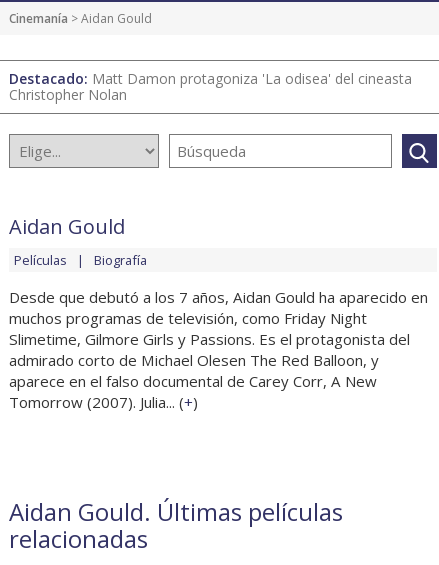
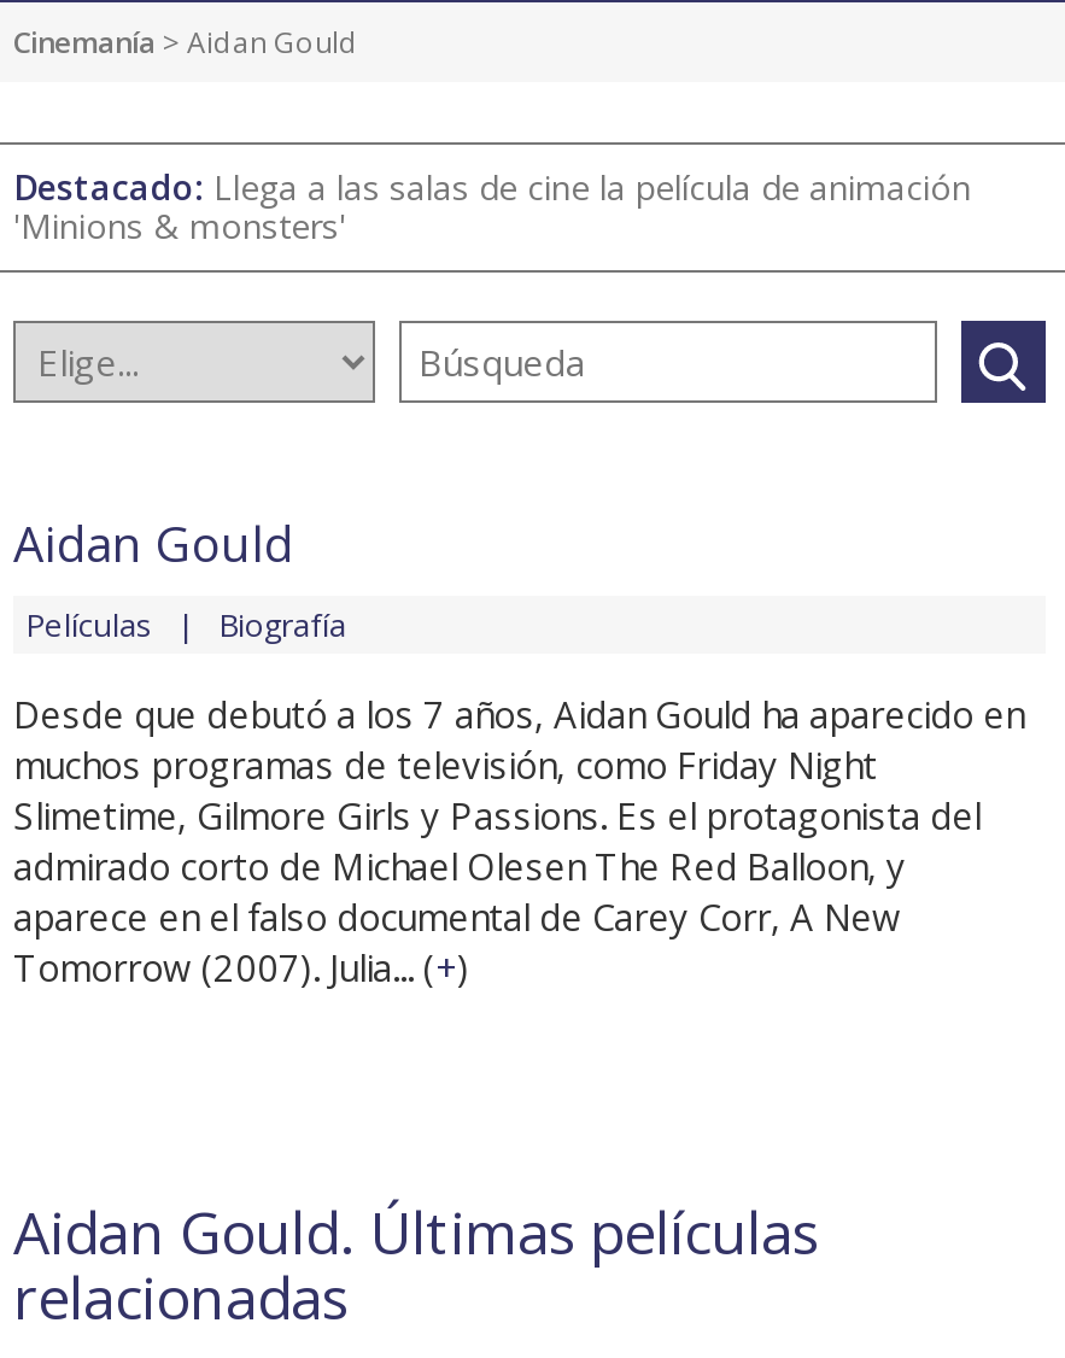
- Destacado: Matt Damon protagoniza 'La odisea' del cineasta
- Christopher Nolan
+ Destacado: Llega a las salas de cine la película de animación
+ 'Minions & monsters'
